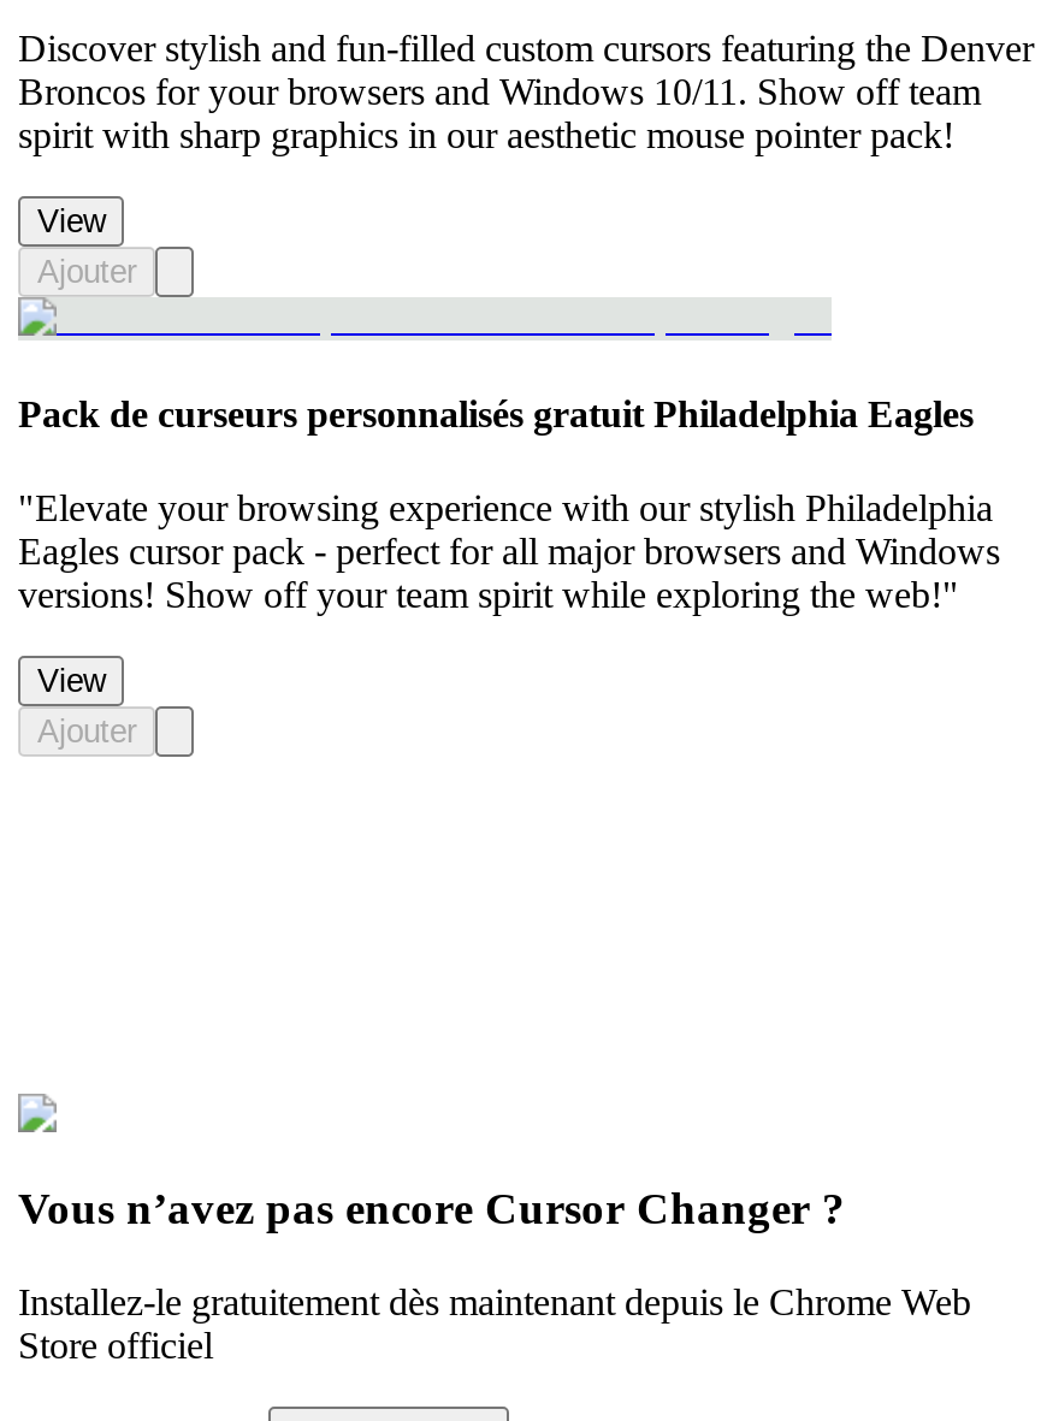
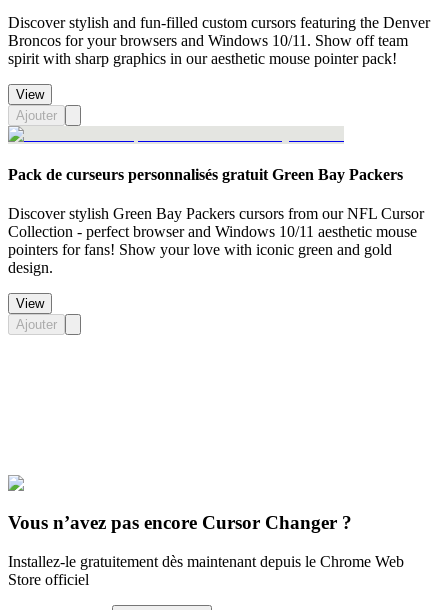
- Pack de curseurs personnalisés gratuit Philadelphia Eagles
+ Pack de curseurs personnalisés gratuit Green Bay Packers

- "Elevate your browsing experience with our stylish Philadelphia
- Eagles cursor pack - perfect for all major browsers and Windows
- versions! Show off your team spirit while exploring the web!"
+ Discover stylish Green Bay Packers cursors from our NFL Cursor
+ Collection - perfect browser and Windows 10/11 aesthetic mouse
+ pointers for fans! Show your love with iconic green and gold
+ design.
